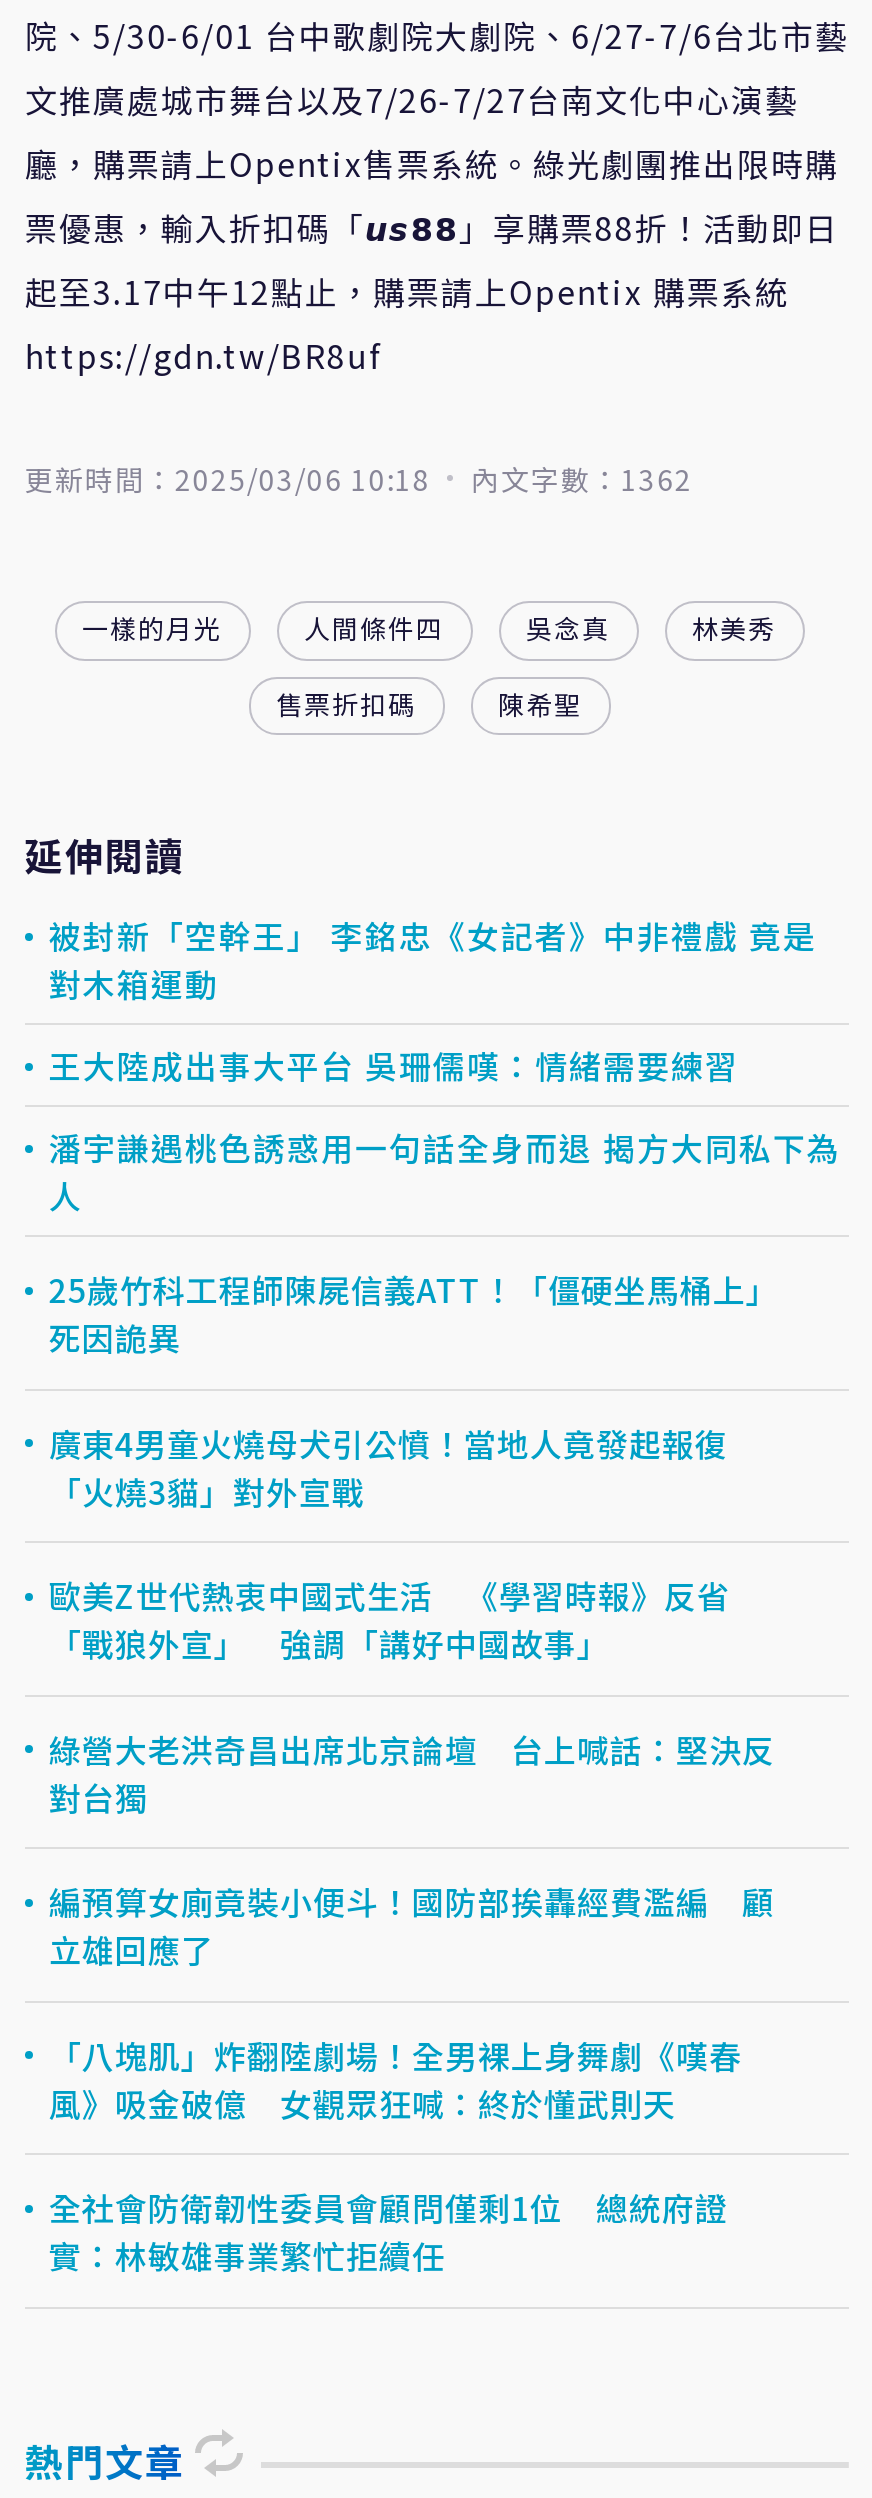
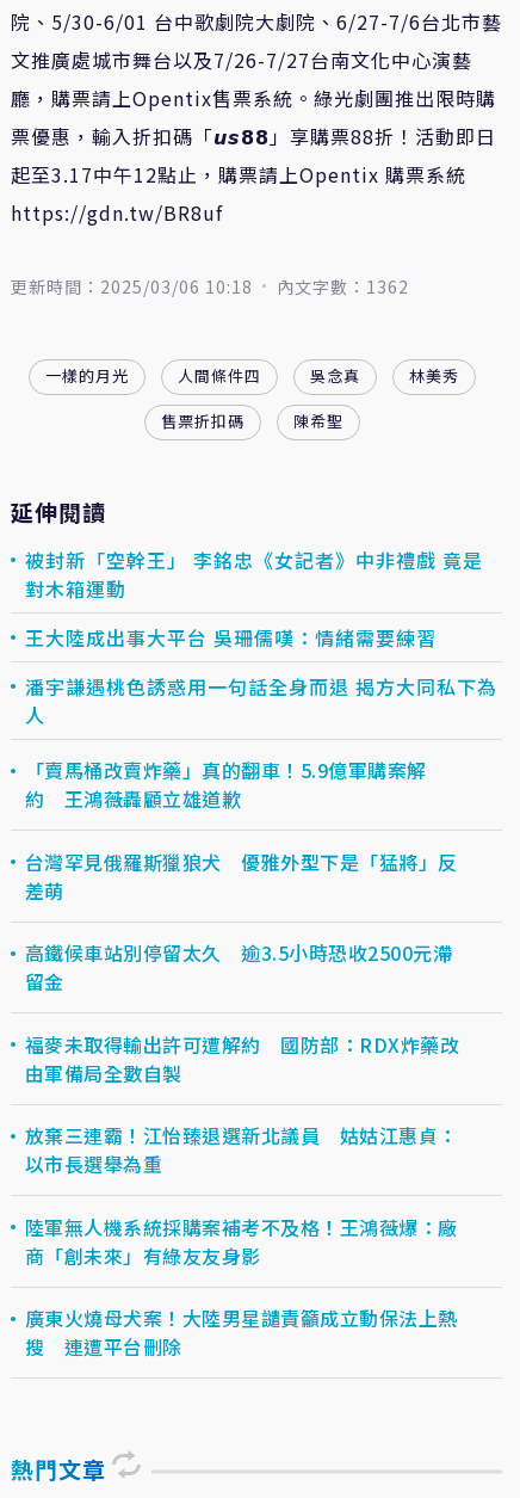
- 25歲竹科工程師陳屍信義ATT！「僵硬坐馬桶上」
- 死因詭異
+ 「賣馬桶改賣炸藥」真的翻車！5.9億軍購案解
+ 約 王鴻薇轟顧立雄道歉

- 廣東4男童火燒母犬引公憤！當地人竟發起報復
- 「火燒3貓」對外宣戰
+ 台灣罕見俄羅斯獵狼犬 優雅外型下是「猛將」反
+ 差萌

- 歐美Z世代熱衷中國式生活 《學習時報》反省
- 「戰狼外宣」 強調「講好中國故事」
+ 高鐵候車站別停留太久 逾3.5小時恐收2500元滯
+ 留金

- 綠營大老洪奇昌出席北京論壇 台上喊話：堅決反
- 對台獨
+ 福麥未取得輸出許可遭解約 國防部：RDX炸藥改
+ 由軍備局全數自製

- 編預算女廁竟裝小便斗！國防部挨轟經費濫編 顧
- 立雄回應了
+ 放棄三連霸！江怡臻退選新北議員 姑姑江惠貞：
+ 以市長選舉為重

- 「八塊肌」炸翻陸劇場！全男裸上身舞劇《嘆春
- 風》吸金破億 女觀眾狂喊：終於懂武則天
+ 陸軍無人機系統採購案補考不及格！王鴻薇爆：廠
+ 商「創未來」有綠友友身影

- 全社會防衛韌性委員會顧問僅剩1位 總統府證
- 實：林敏雄事業繁忙拒續任
+ 廣東火燒母犬案！大陸男星譴責籲成立動保法上熱
+ 搜 連遭平台刪除
